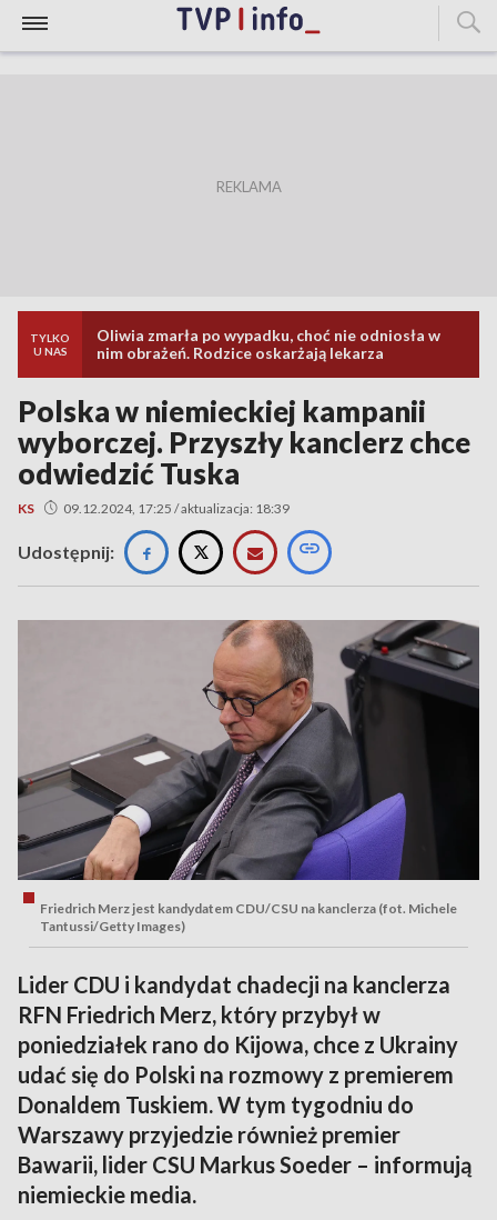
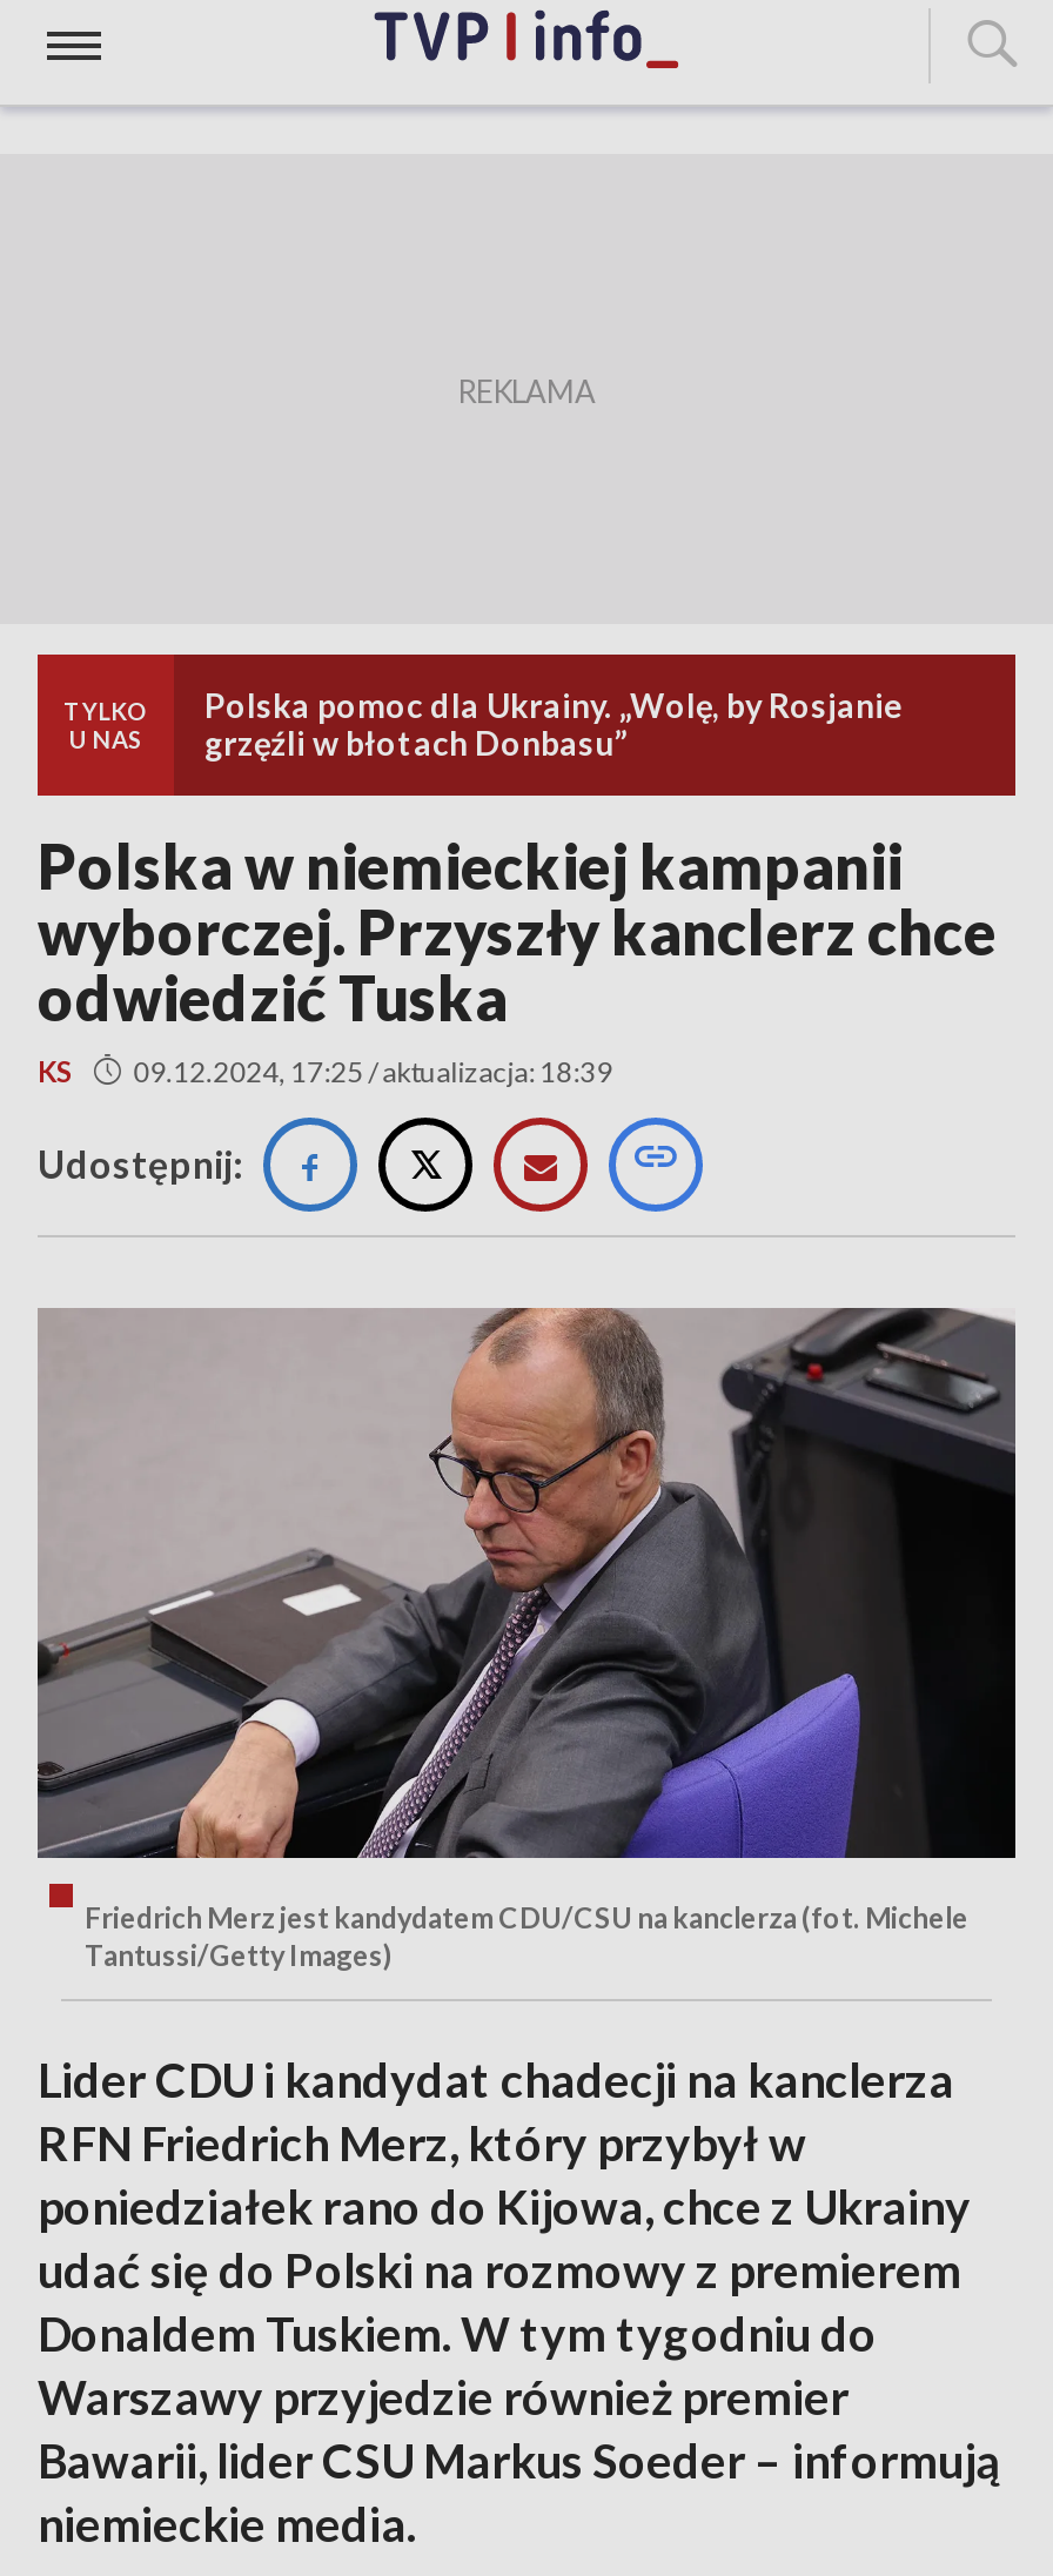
- Oliwia zmarła po wypadku, choć nie odniosła w
- nim obrażeń. Rodzice oskarżają lekarza
+ Polska pomoc dla Ukrainy. „Wolę, by Rosjanie
+ grzęźli w błotach Donbasu”
